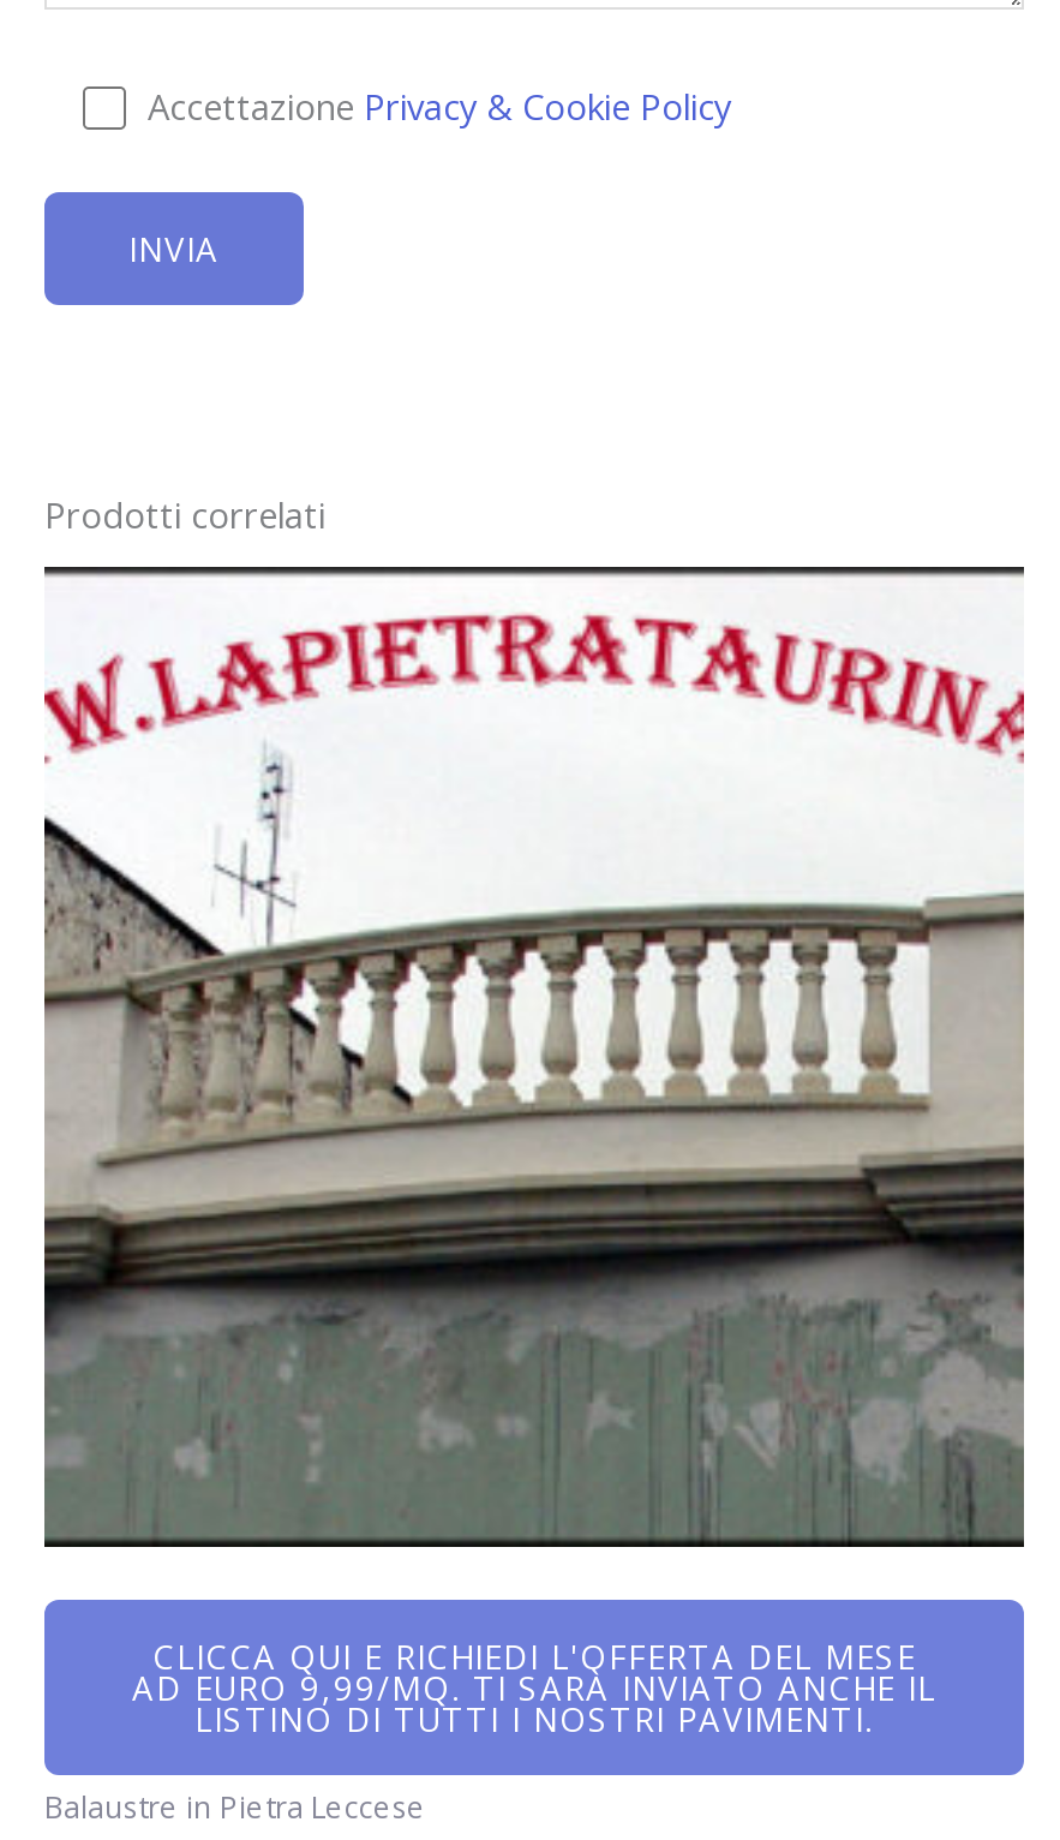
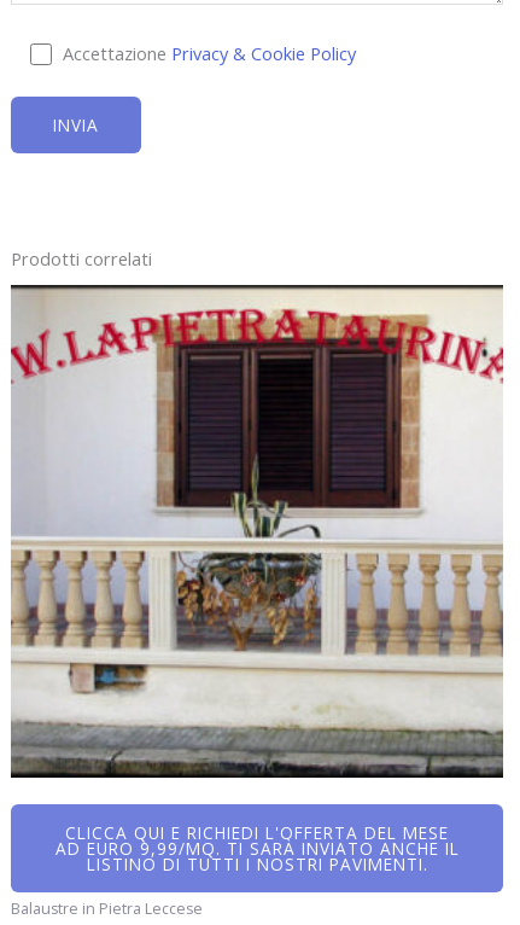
- [image]
+ [image]
